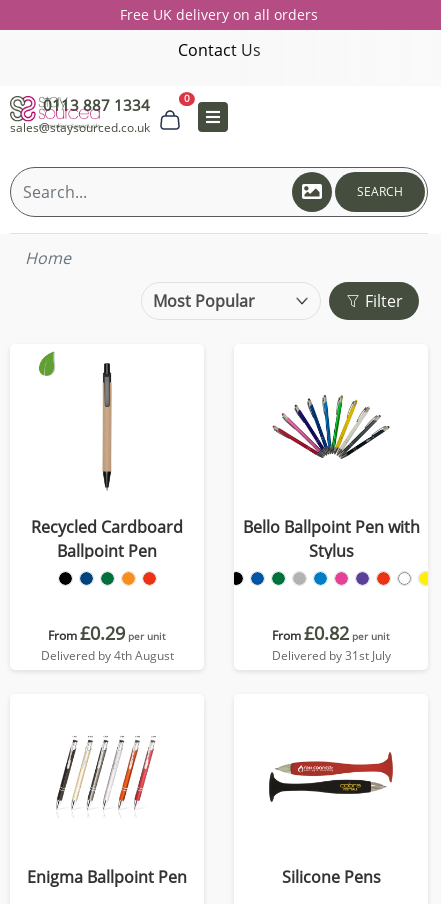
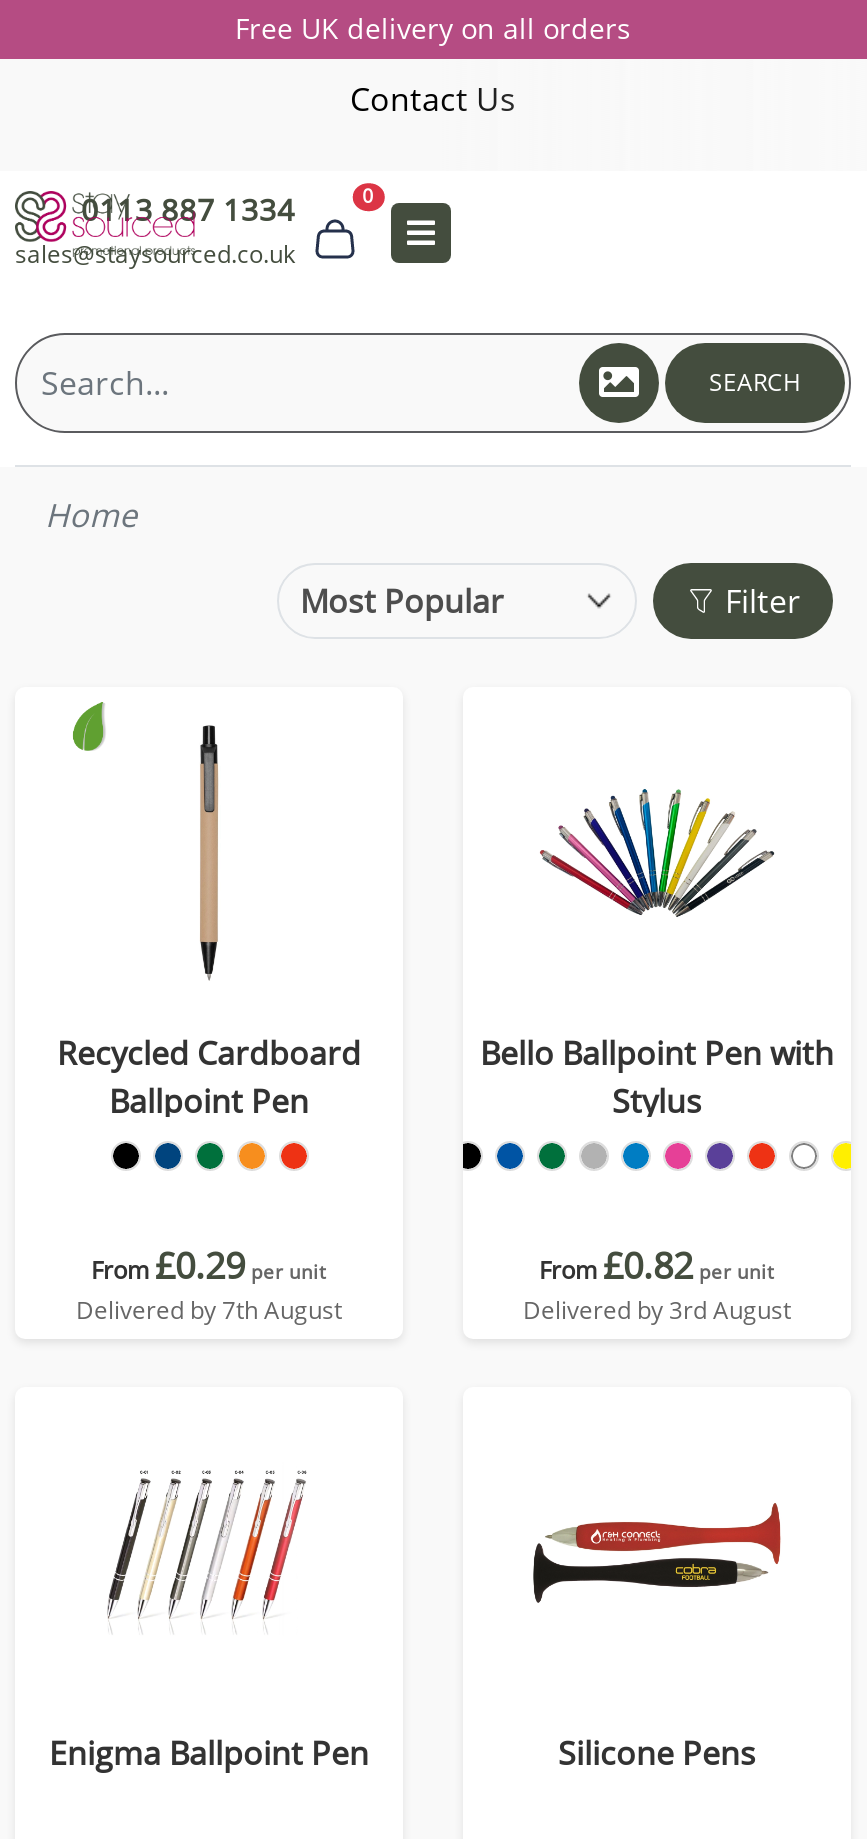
- Delivered by 4th August
+ Delivered by 7th August

- Delivered by 31st July
+ Delivered by 3rd August
